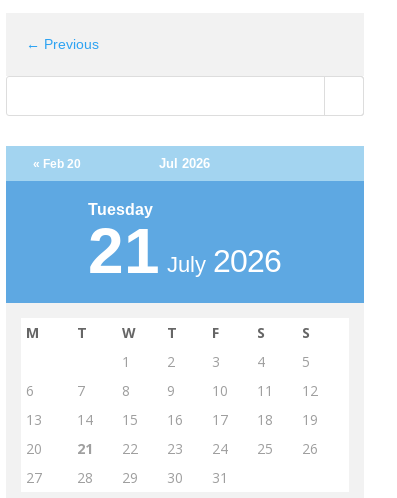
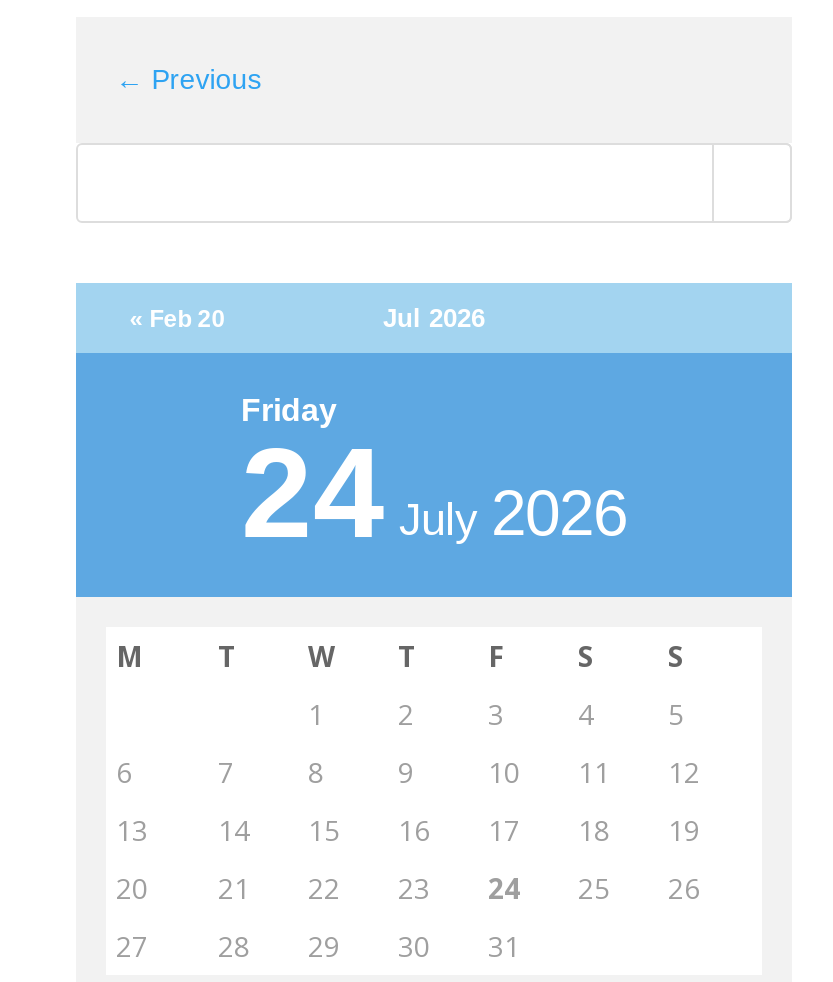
- Tuesday
- 21 July 2026
+ Friday
+ 24 July 2026
